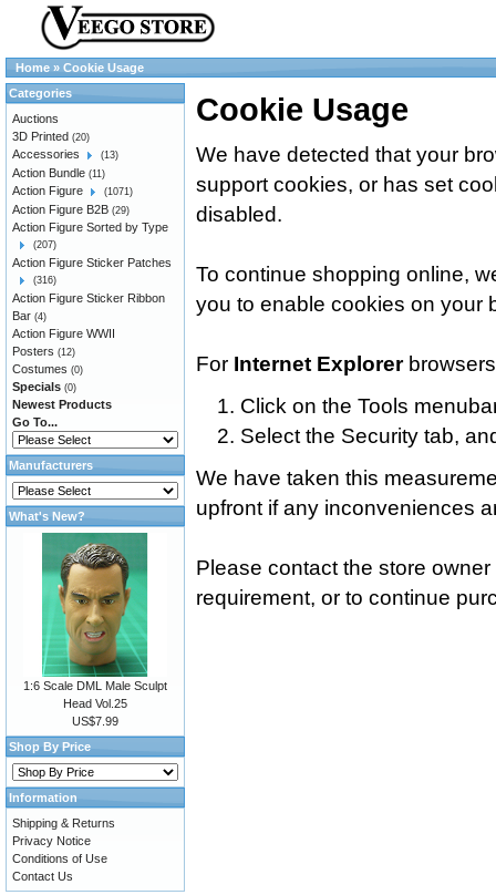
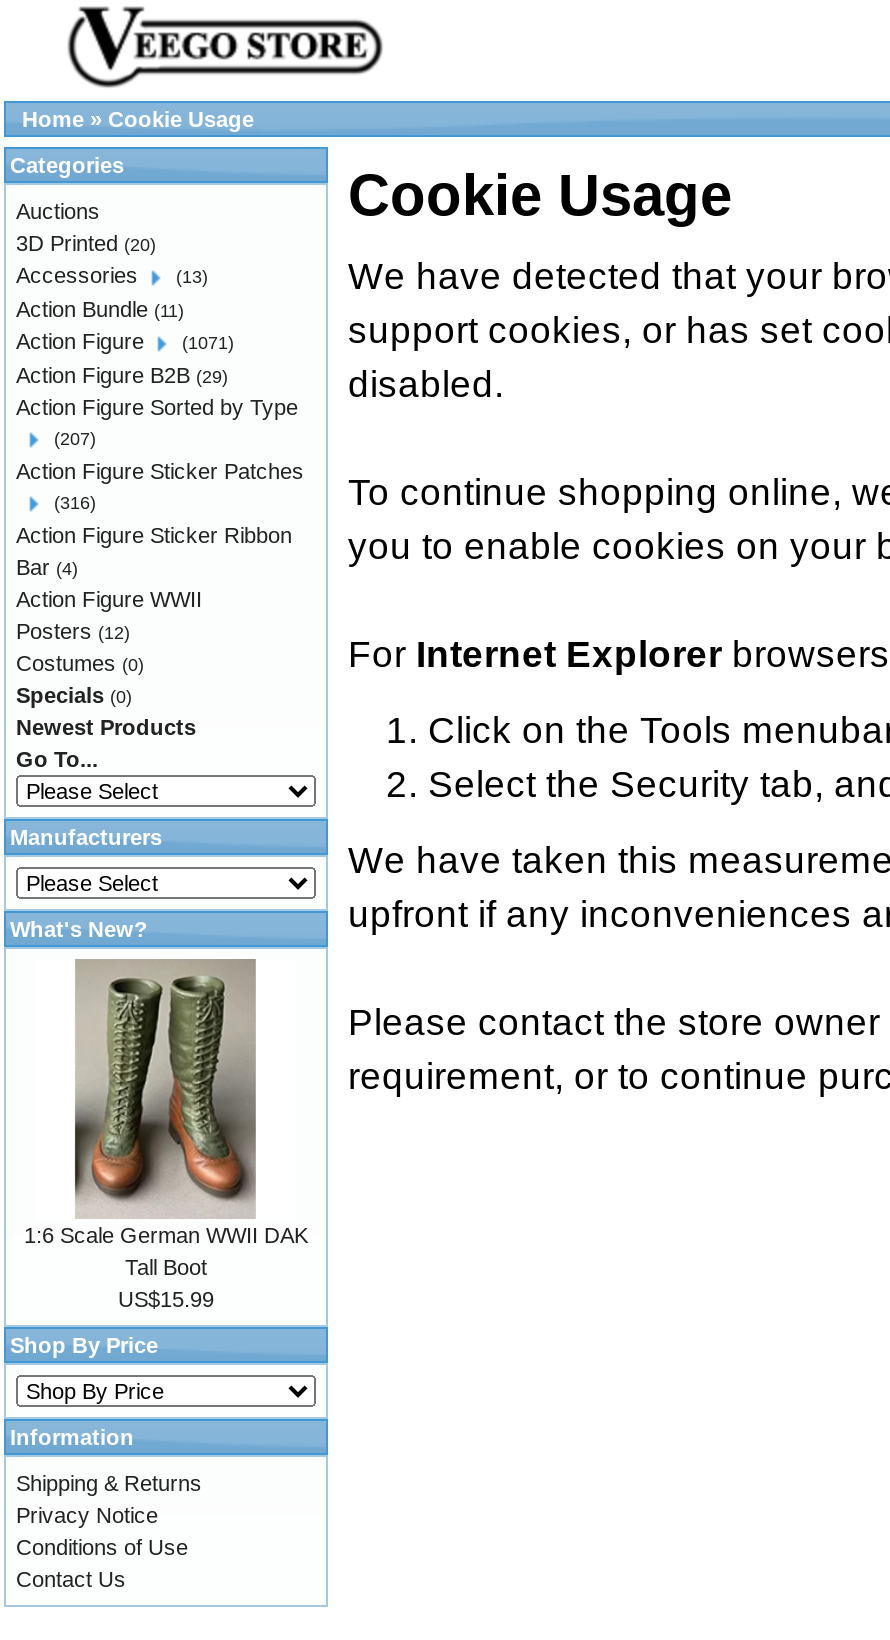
- [image]
- 1:6 Scale DML Male Sculpt
- Head Vol.25
- US$7.99
+ [image]
+ 1:6 Scale German WWII DAK
+ Tall Boot
+ US$15.99
